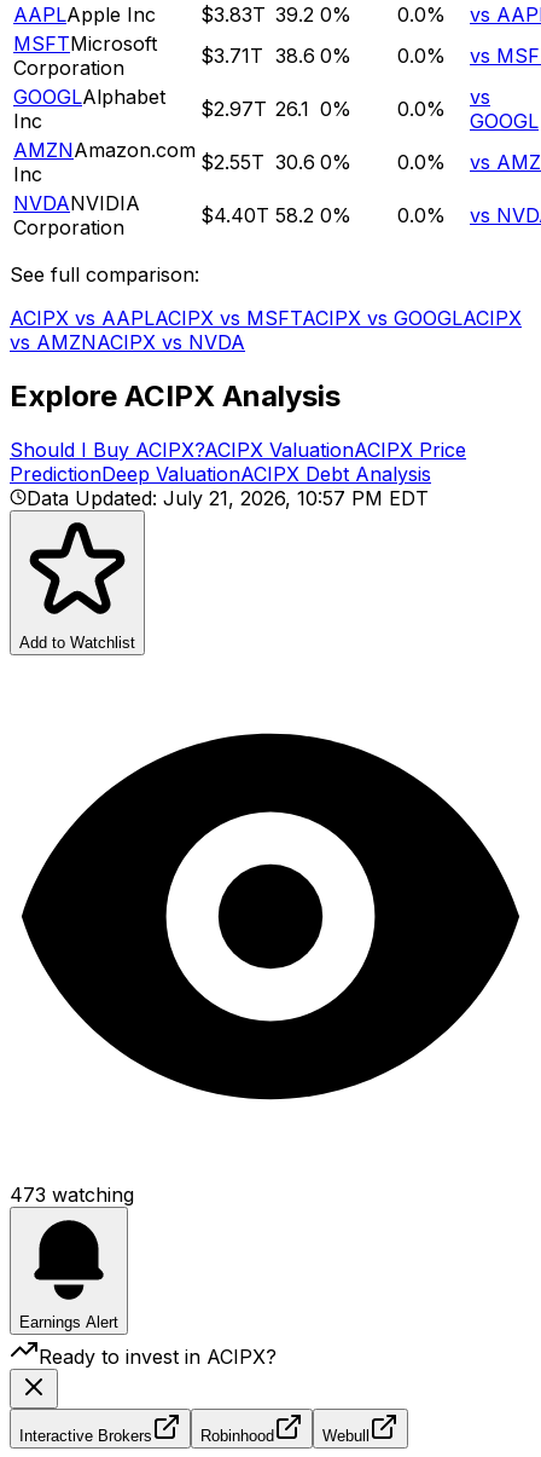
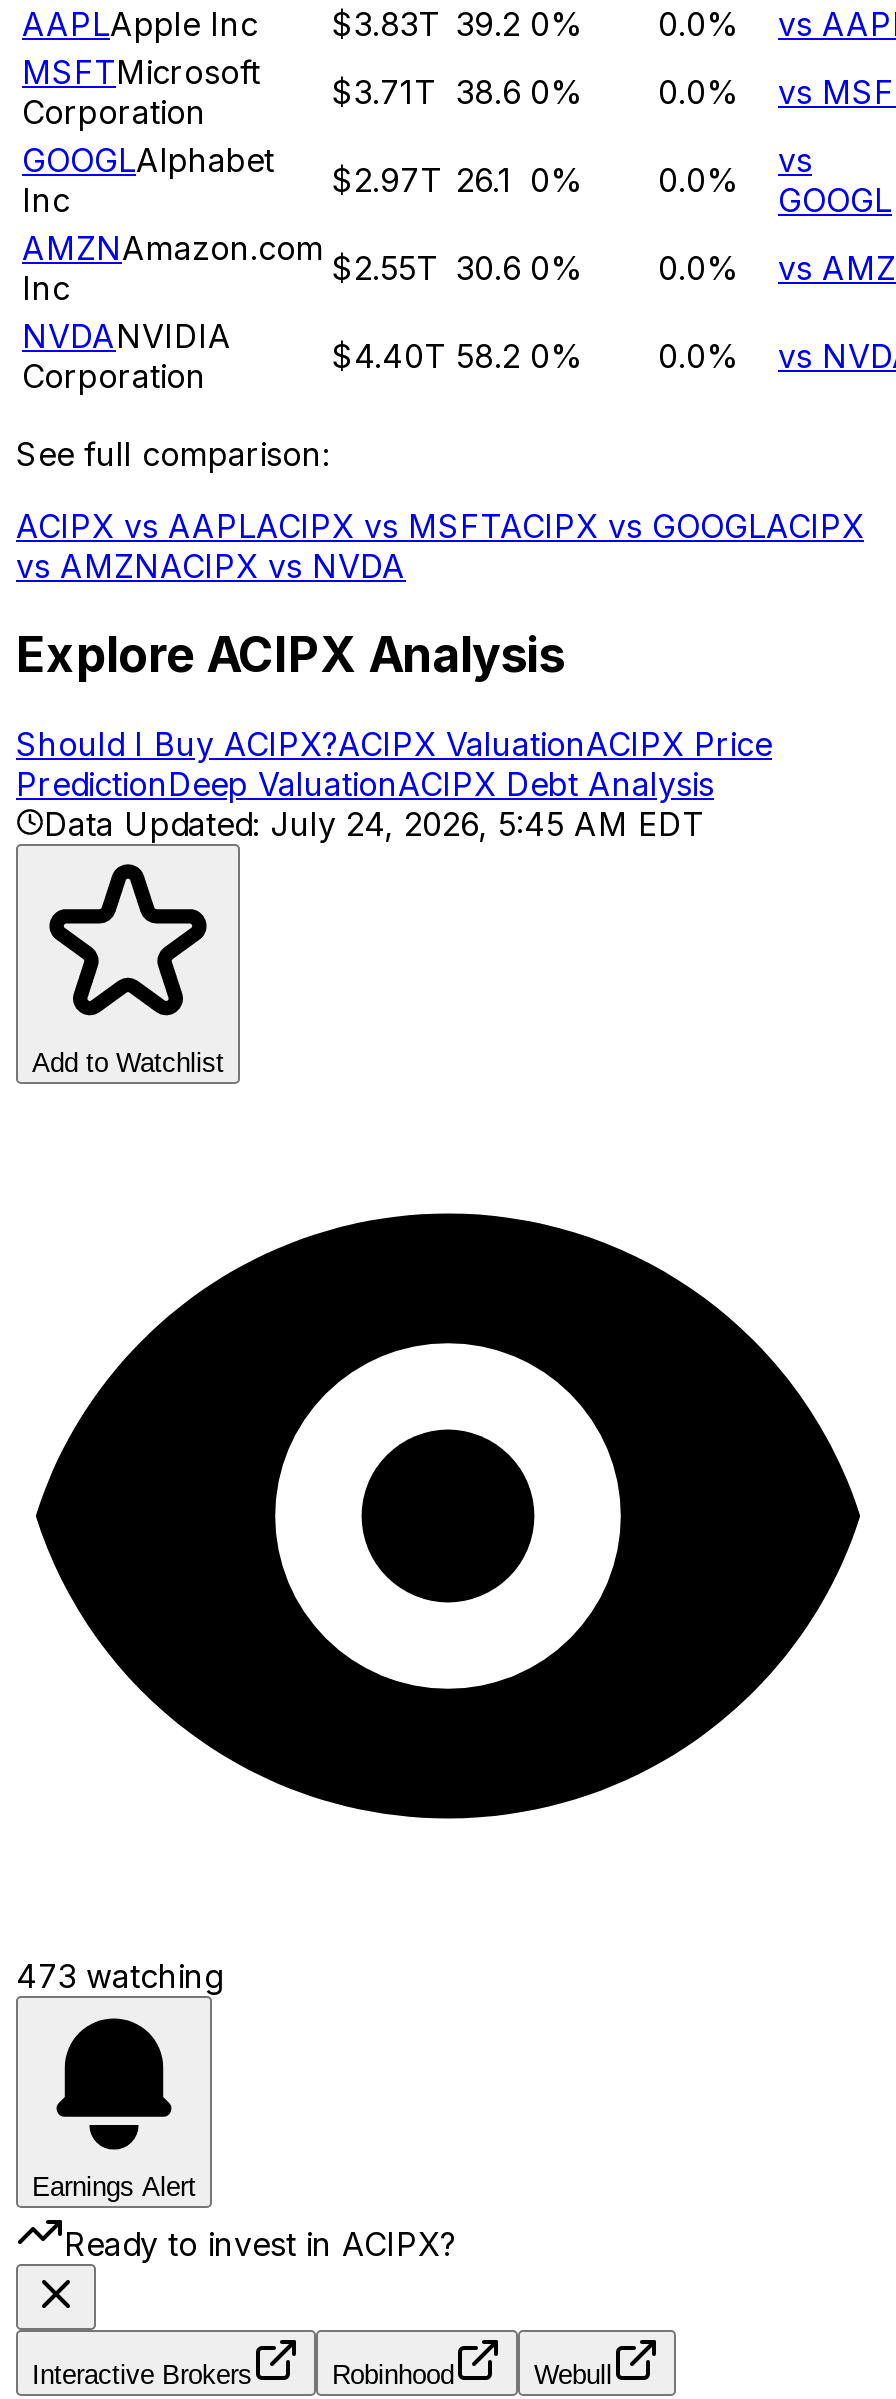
- Data Updated: July 21, 2026, 10:57 PM EDT
+ Data Updated: July 24, 2026, 5:45 AM EDT
